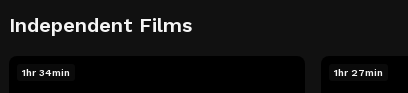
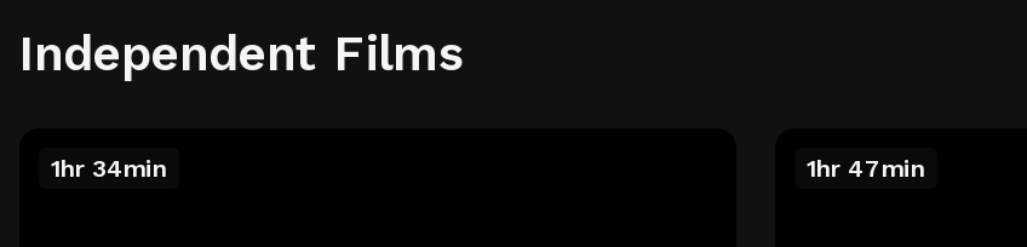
- 1hr 27min
+ 1hr 47min
